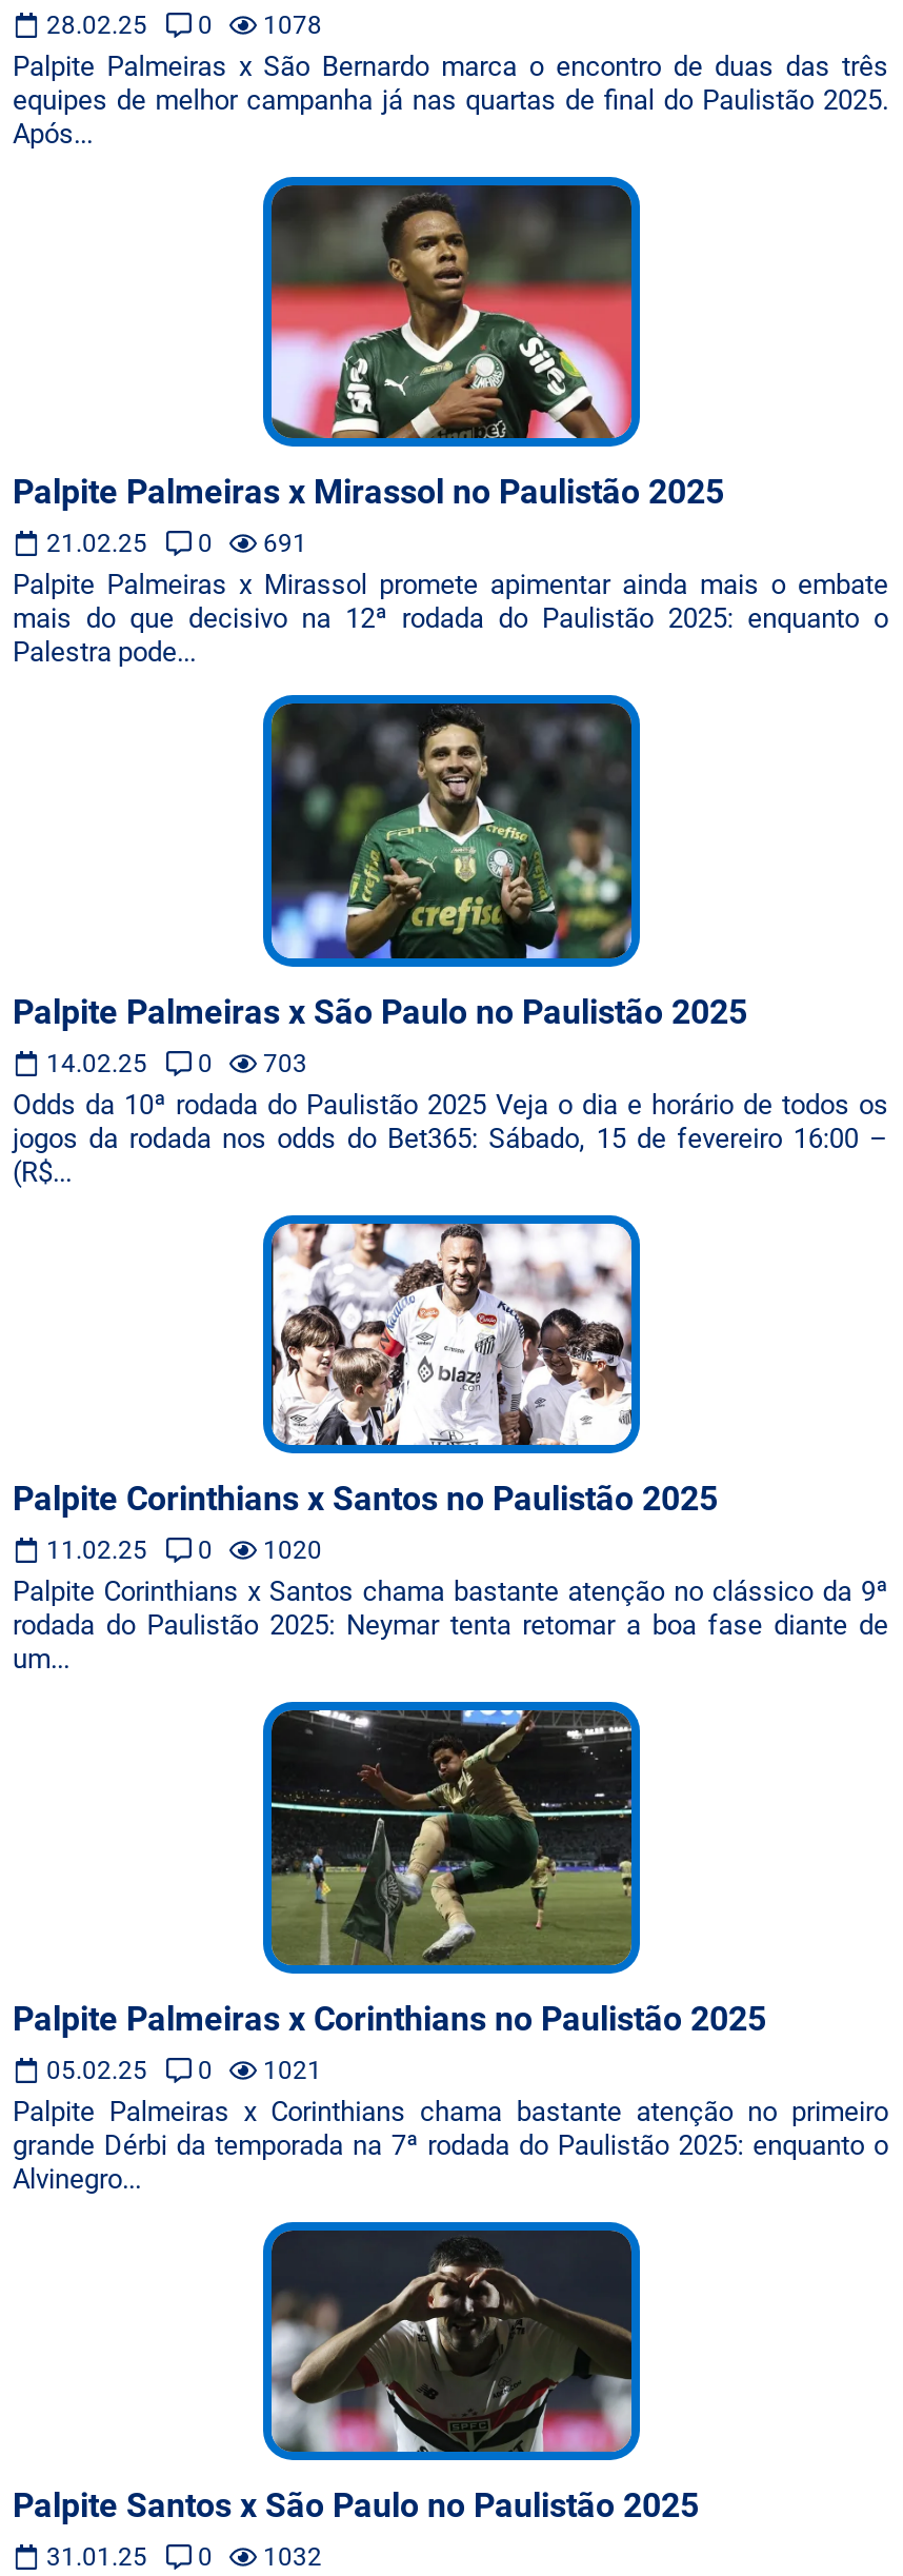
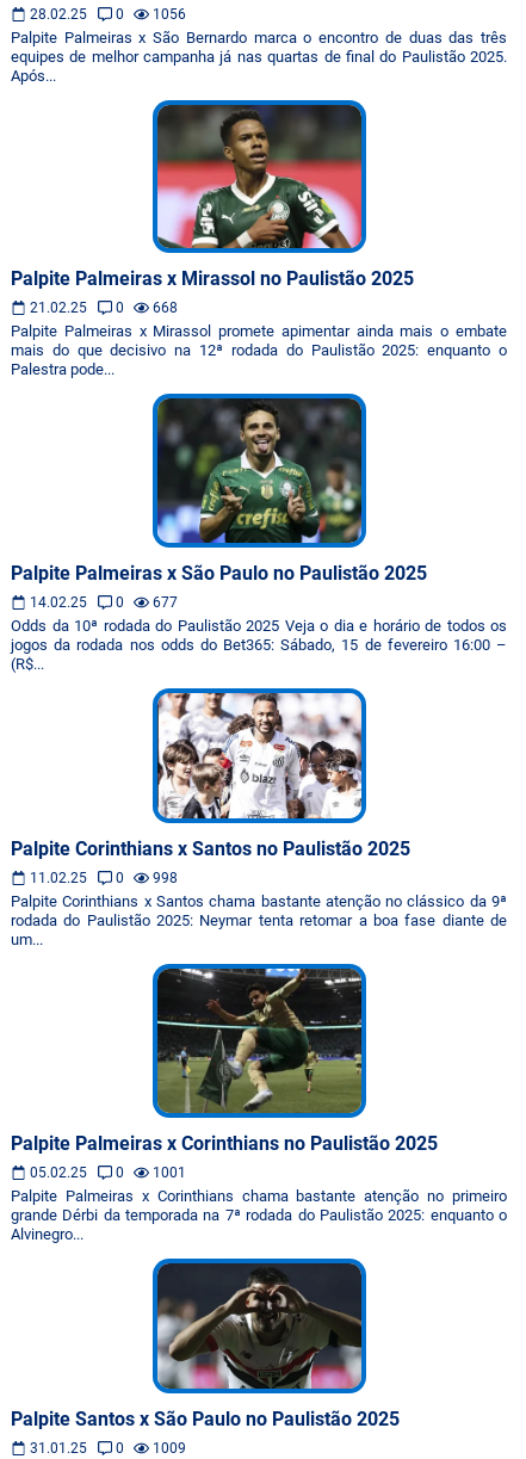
- 28.02.25 0 1078
+ 28.02.25 0 1056

- 21.02.25 0 691
+ 21.02.25 0 668

- 14.02.25 0 703
+ 14.02.25 0 677

- 11.02.25 0 1020
+ 11.02.25 0 998

- 05.02.25 0 1021
+ 05.02.25 0 1001

- 31.01.25 0 1032
+ 31.01.25 0 1009
